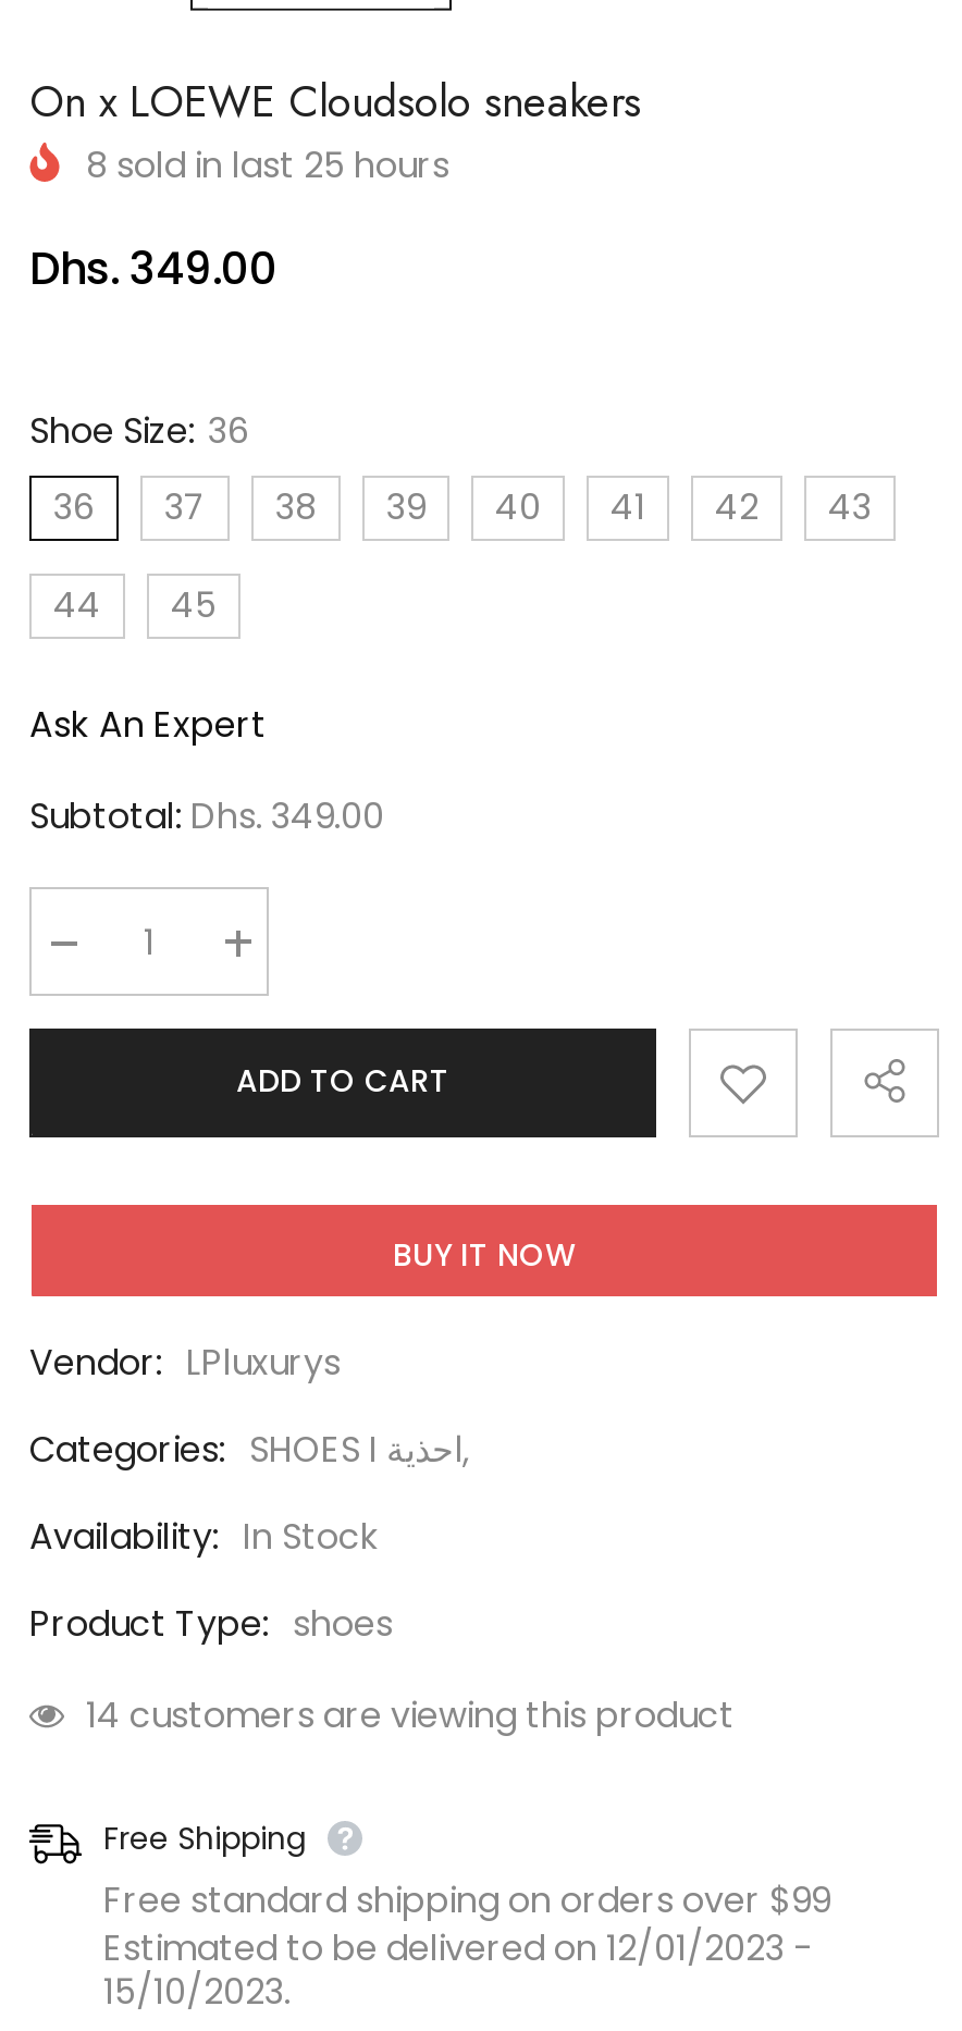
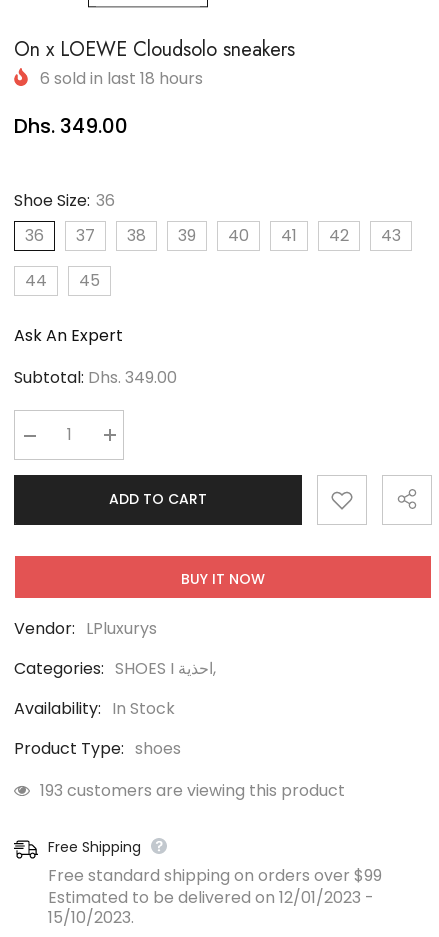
- 8 sold in last 25 hours
+ 6 sold in last 18 hours

- 14 customers are viewing this product
+ 193 customers are viewing this product
